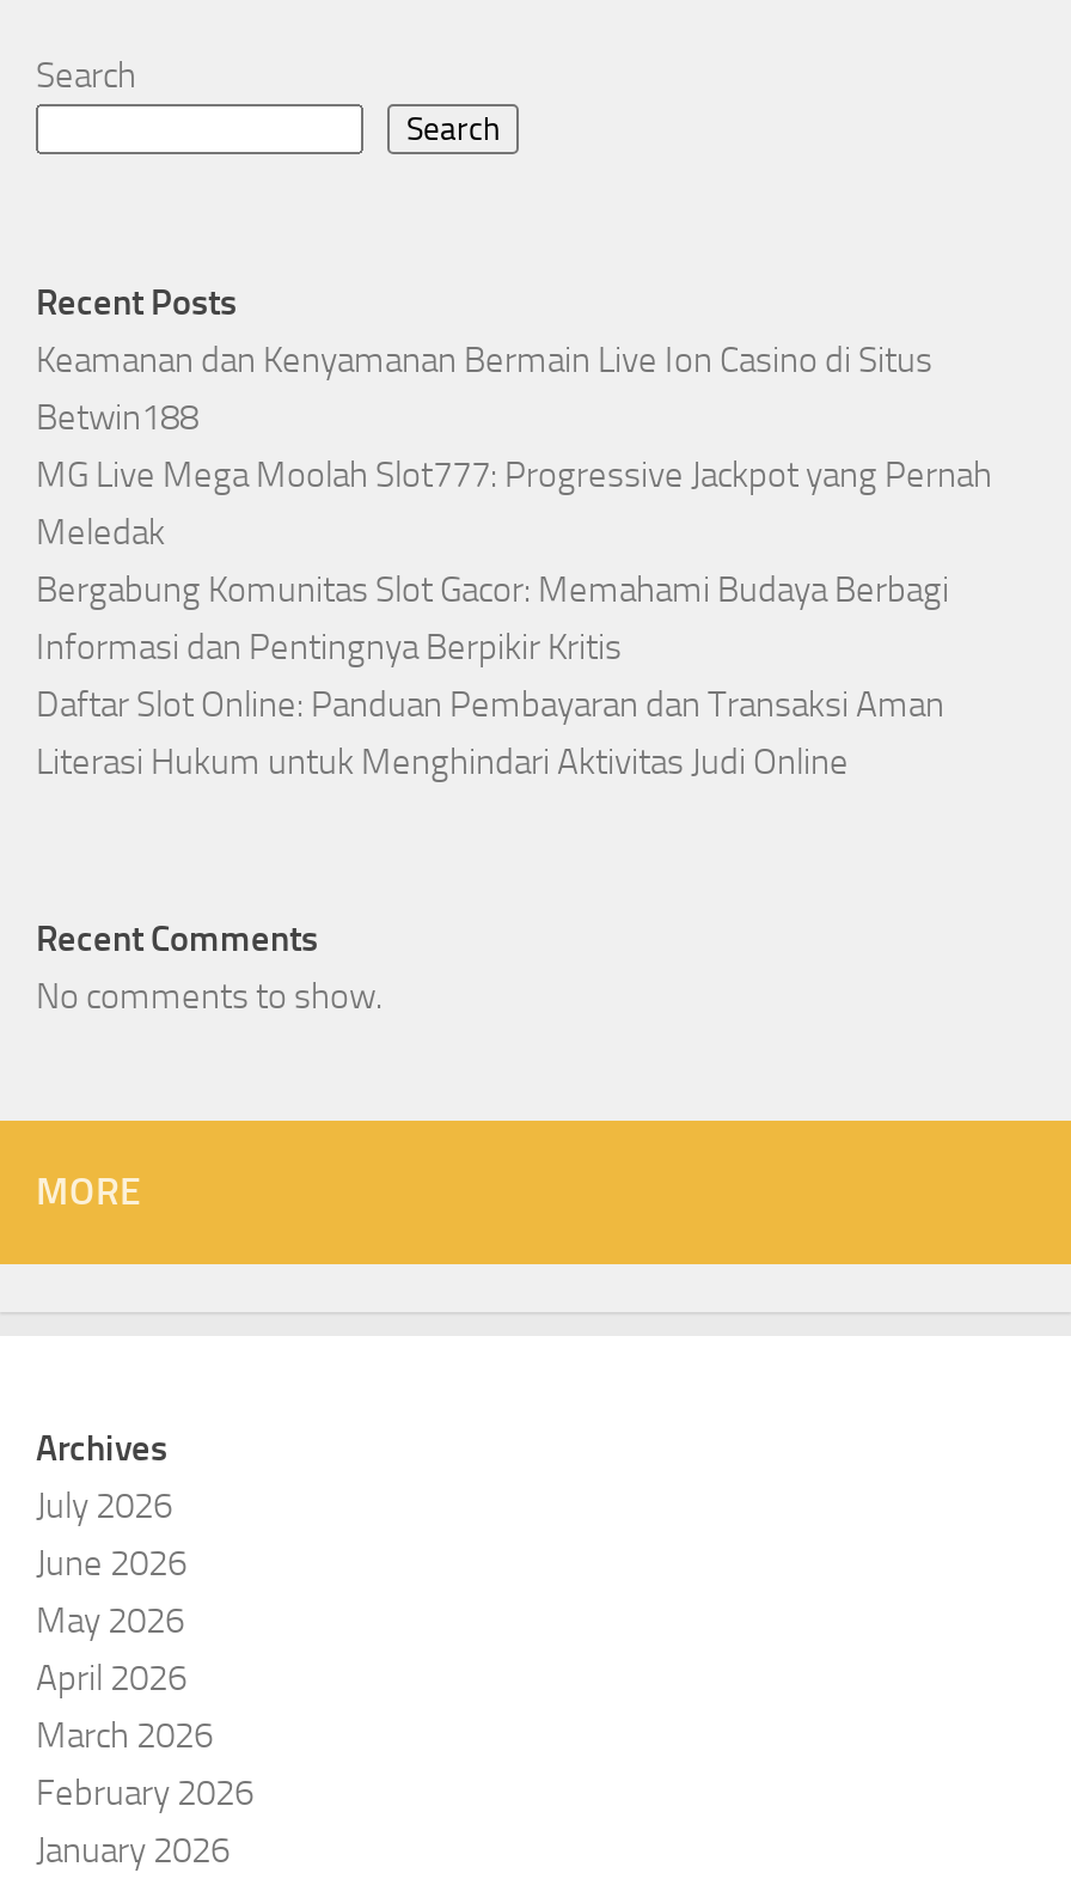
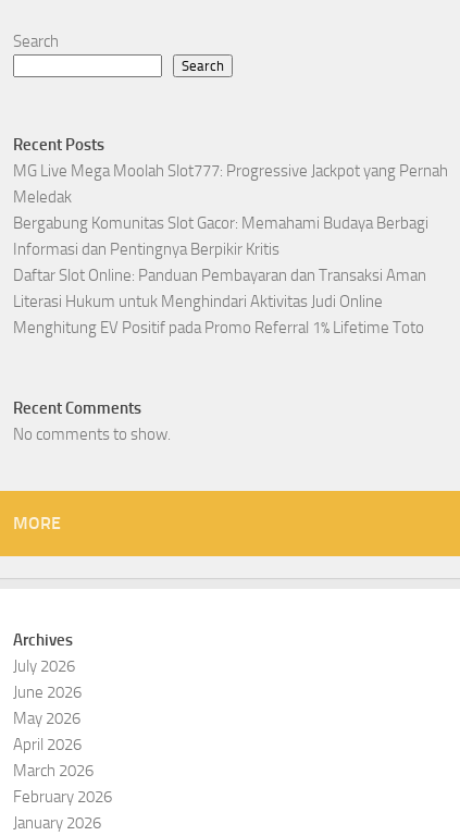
- Keamanan dan Kenyamanan Bermain Live Ion Casino di Situs
- Betwin188

moved up: MG Live Mega Moolah Slot777: Progressive Jackpot yang Pernah | Meledak | Bergabung Komunitas Slot Gacor: Memahami Budaya Berbagi | Informasi dan Pentingnya Berpikir Kritis | Daftar Slot Online: Panduan Pembayaran dan Transaksi Aman | Literasi Hukum untuk Menghindari Aktivitas Judi Online

+ Menghitung EV Positif pada Promo Referral 1% Lifetime Toto
